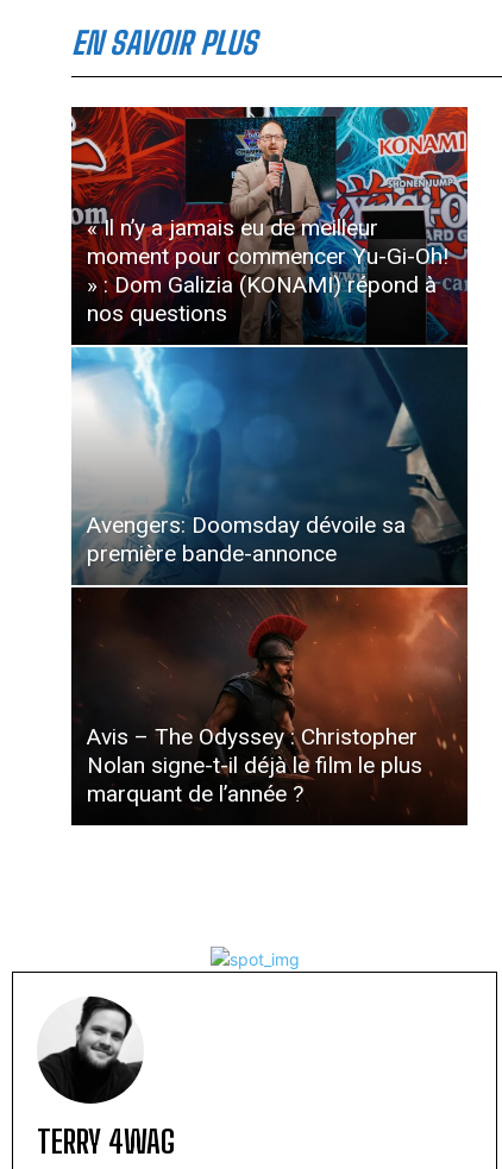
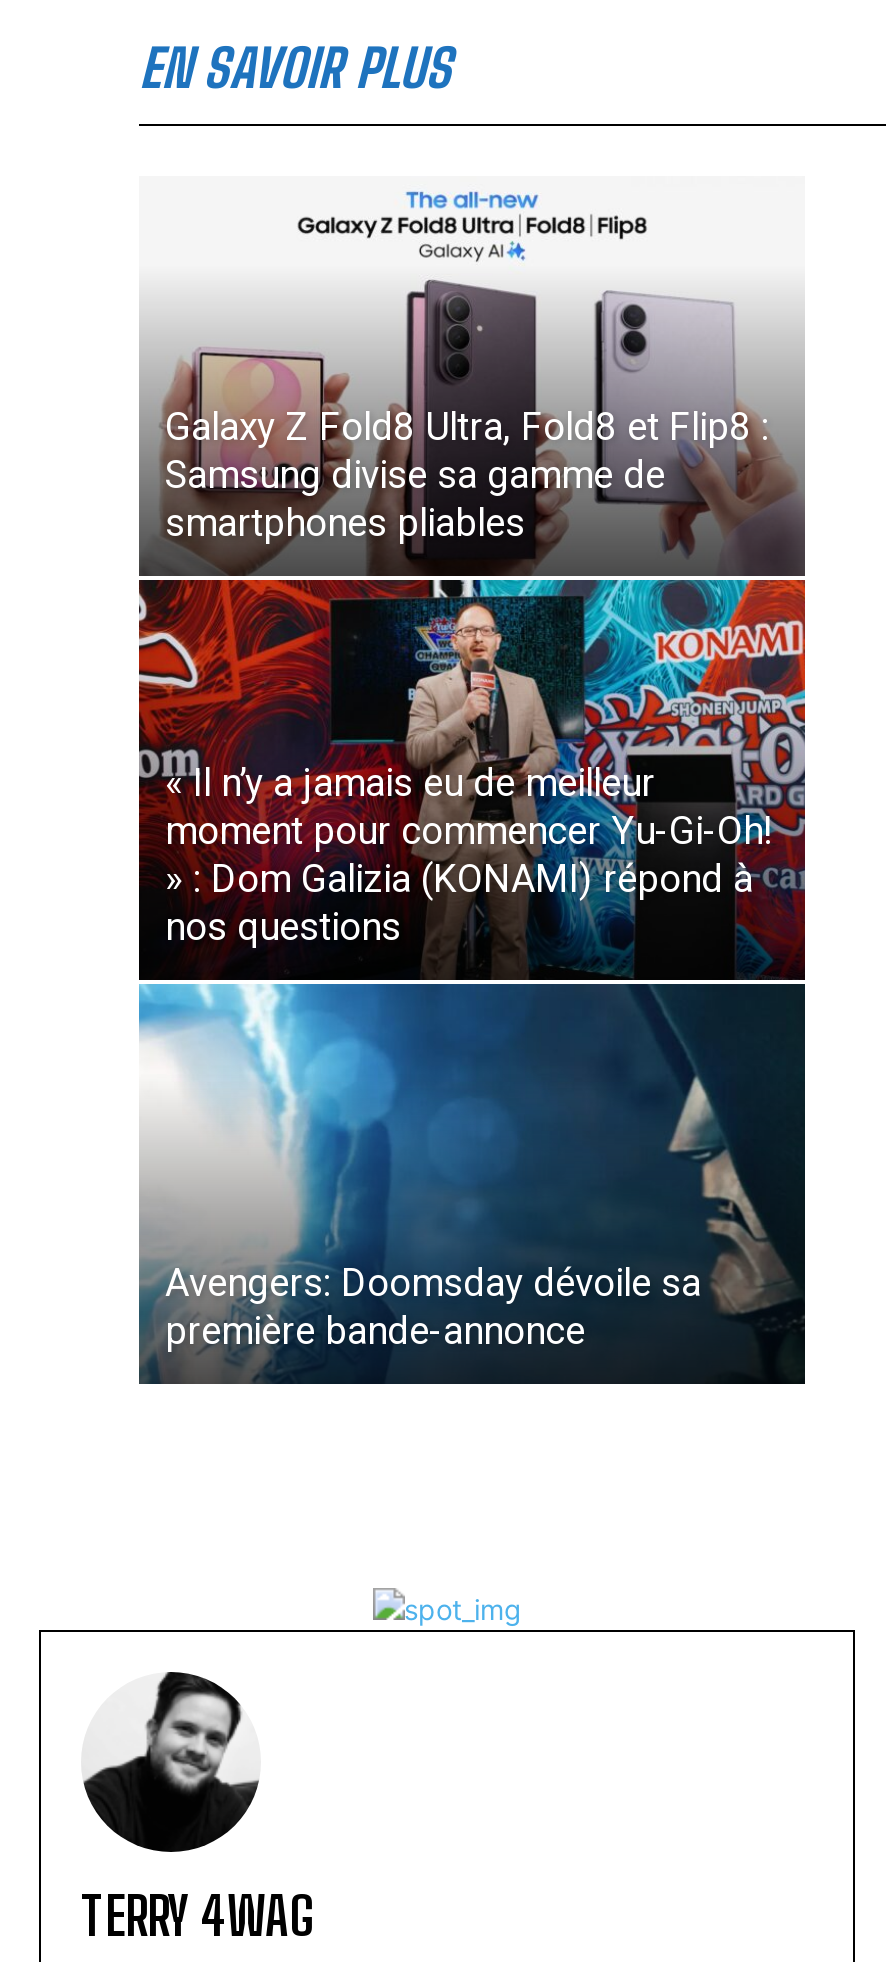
+ [image]
+ Galaxy Z Fold8 Ultra, Fold8 et Flip8 :
+ Samsung divise sa gamme de
+ smartphones pliables

+ [image]

moved down: [image] | « Il n’y a jamais eu de meilleur | moment pour commencer Yu-Gi-Oh! | » : Dom Galizia (KONAMI) répond à | nos questions | Avengers: Doomsday dévoile sa | première bande-annonce

- [image]
- Avis – The Odyssey : Christopher
- Nolan signe-t-il déjà le film le plus
- marquant de l’année ?
